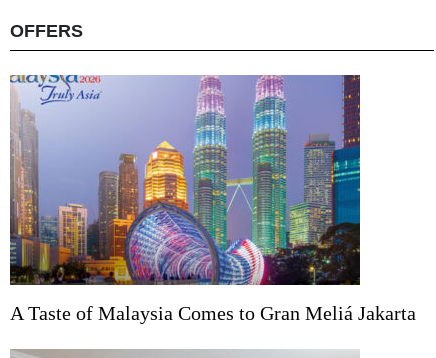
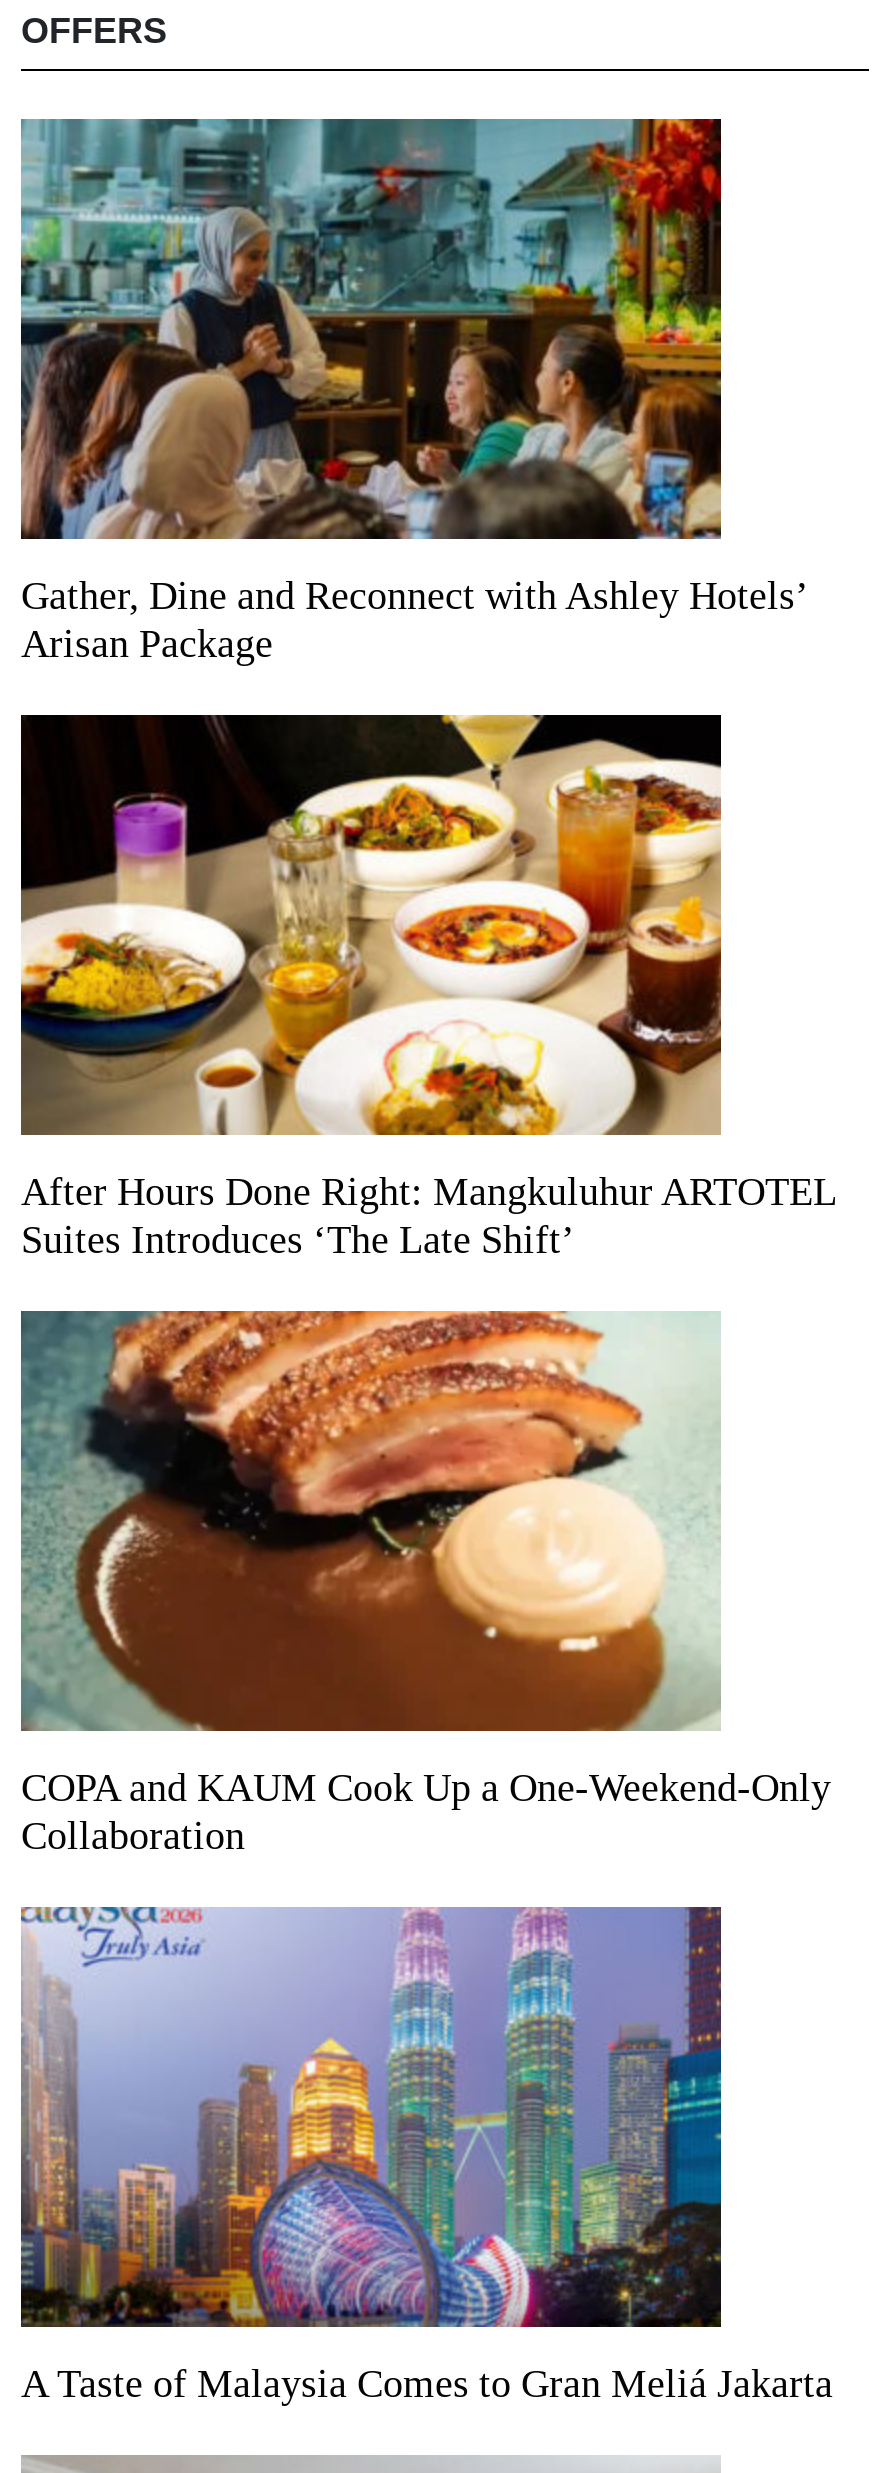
+ [image]
+ Gather, Dine and Reconnect with Ashley Hotels’
+ Arisan Package

+ [image]
+ After Hours Done Right: Mangkuluhur ARTOTEL
+ Suites Introduces ‘The Late Shift’

+ [image]
+ COPA and KAUM Cook Up a One-Weekend-Only
+ Collaboration
